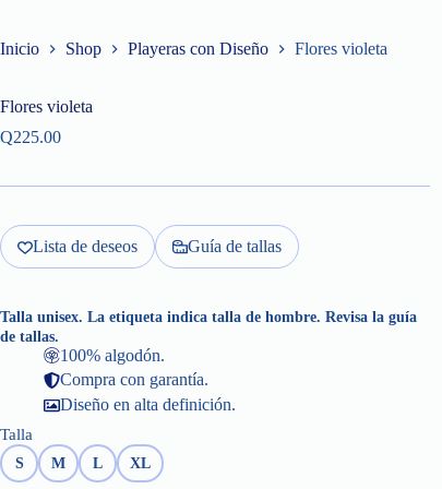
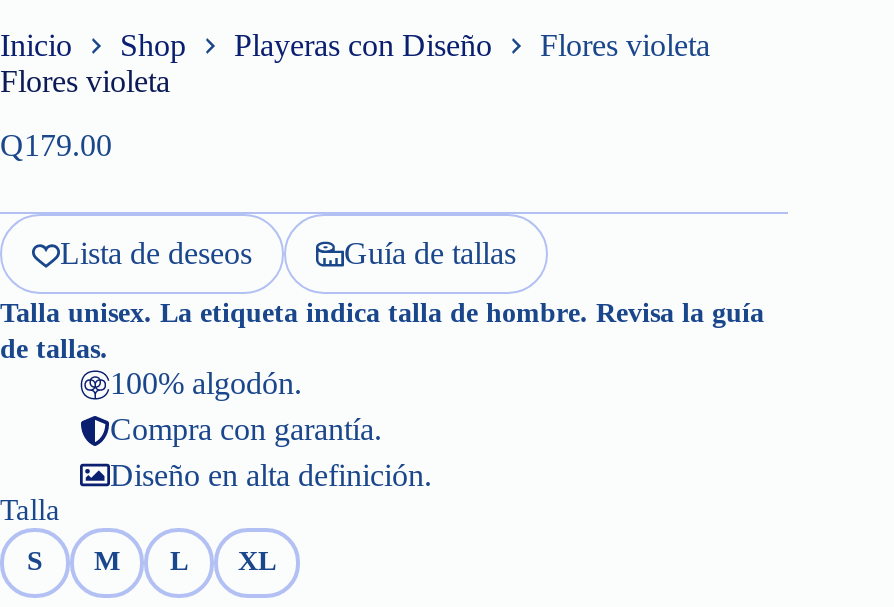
- Q225.00
+ Q179.00
